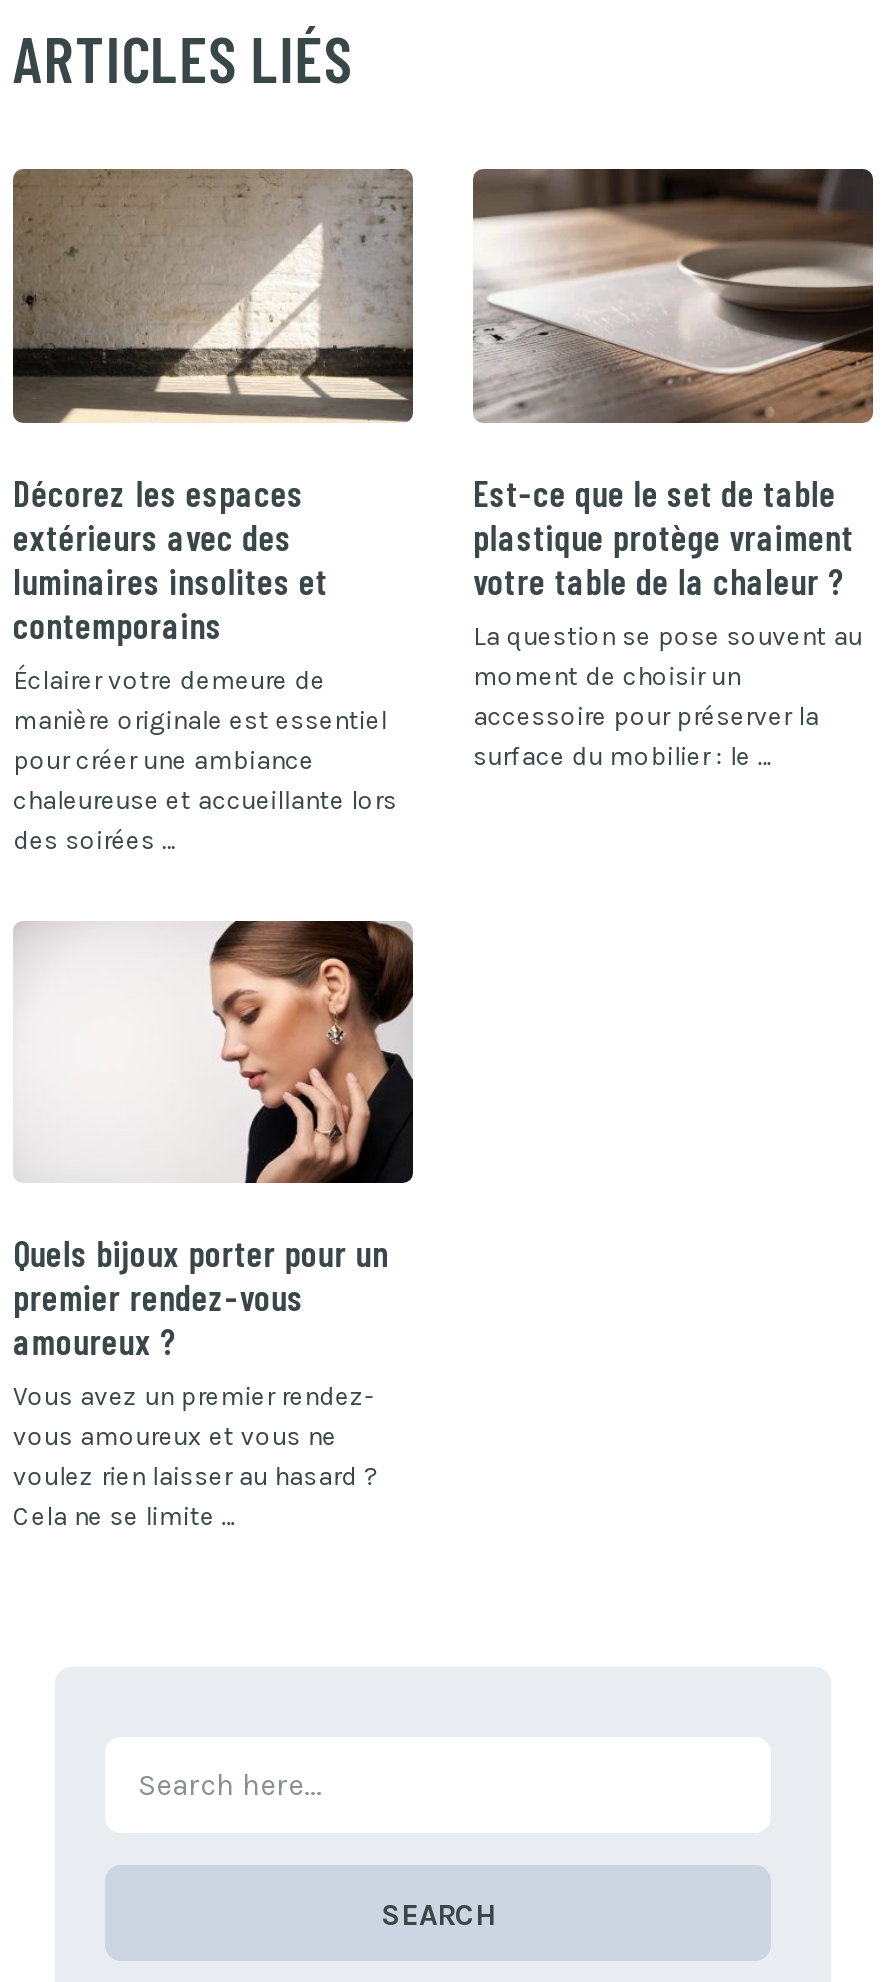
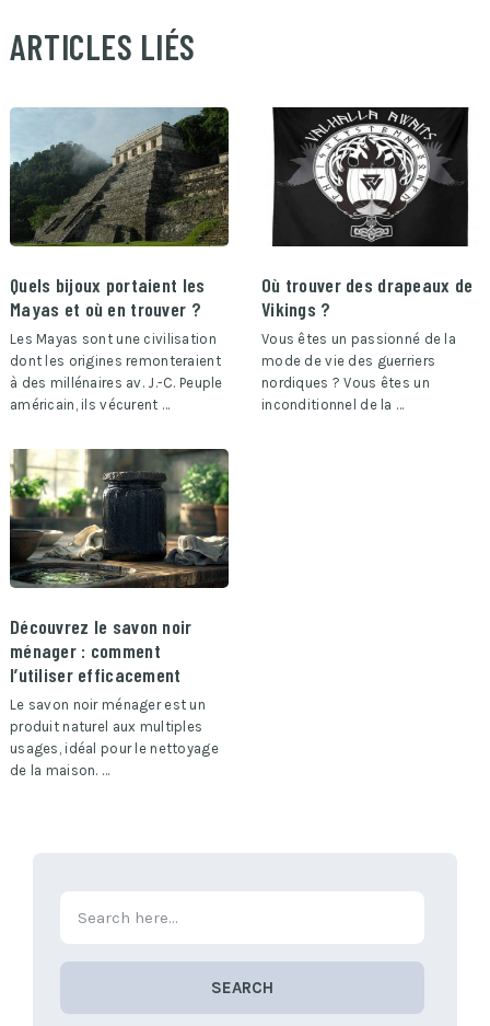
- [image]
- Décorez les espaces
- extérieurs avec des
- luminaires insolites et
- contemporains
- Éclairer votre demeure de
- manière originale est essentiel
- pour créer une ambiance
- chaleureuse et accueillante lors
- des soirées …
+ [image]
+ Quels bijoux portaient les
+ Mayas et où en trouver ?
+ Les Mayas sont une civilisation
+ dont les origines remonteraient
+ à des millénaires av. J.-C. Peuple
+ américain, ils vécurent …

- [image]
+ [image]

- Est-ce que le set de table
- plastique protège vraiment
- votre table de la chaleur ?
- La question se pose souvent au
- moment de choisir un
- accessoire pour préserver la
- surface du mobilier : le …
+ Où trouver des drapeaux de
+ Vikings ?
+ Vous êtes un passionné de la
+ mode de vie des guerriers
+ nordiques ? Vous êtes un
+ inconditionnel de la …

- [image]
- Quels bijoux porter pour un
- premier rendez-vous
- amoureux ?
- Vous avez un premier rendez-
- vous amoureux et vous ne
- voulez rien laisser au hasard ?
- Cela ne se limite …
+ [image]
+ Découvrez le savon noir
+ ménager : comment
+ l’utiliser efficacement
+ Le savon noir ménager est un
+ produit naturel aux multiples
+ usages, idéal pour le nettoyage
+ de la maison. …
